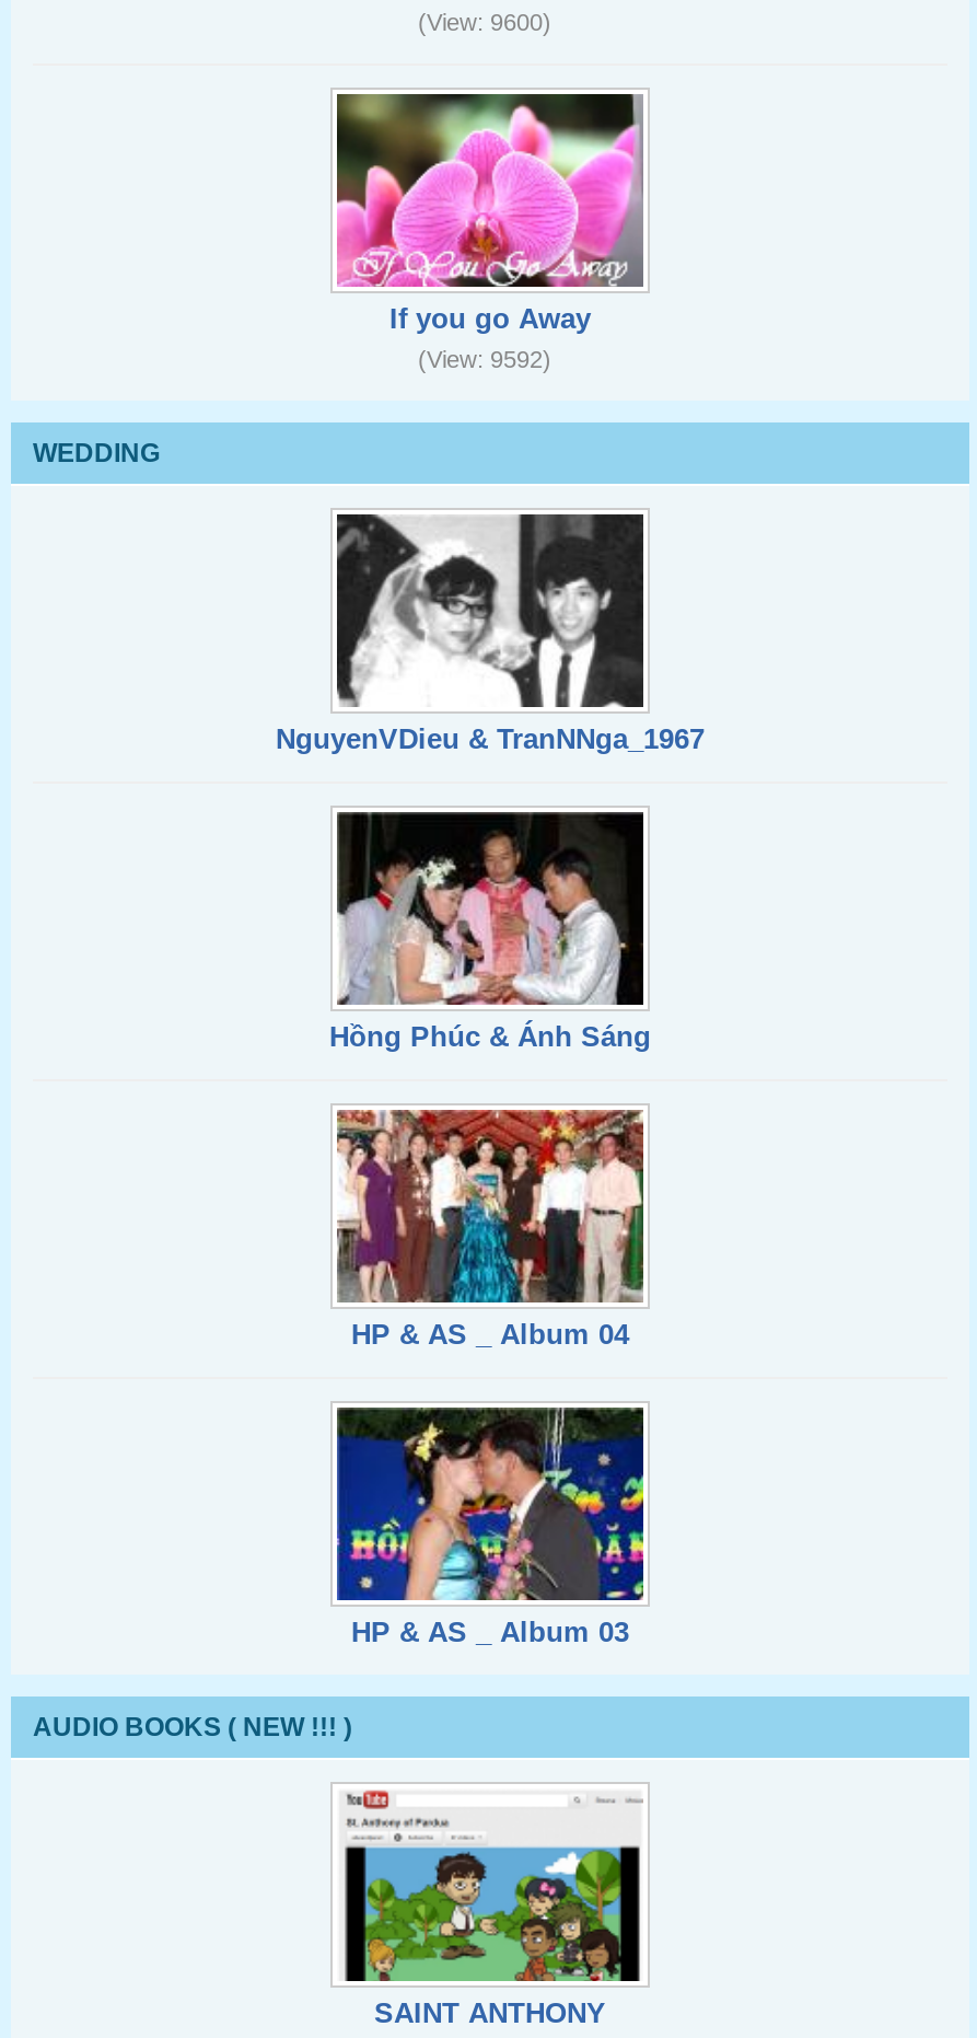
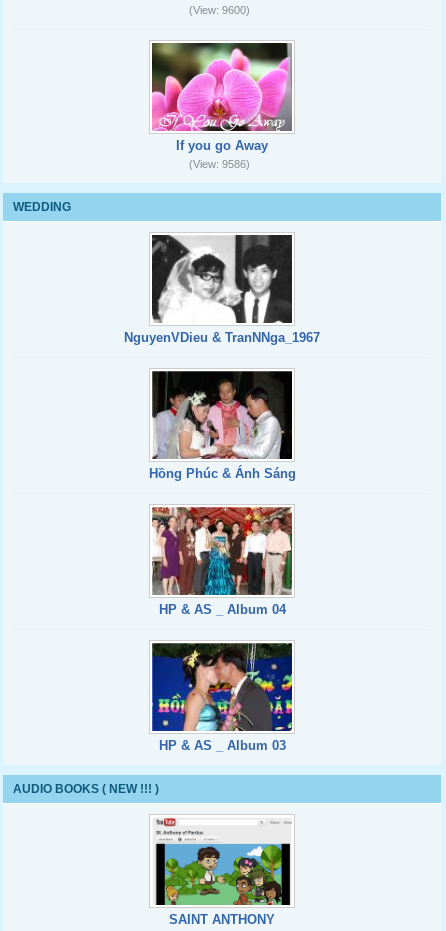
- (View: 9592)
+ (View: 9586)
